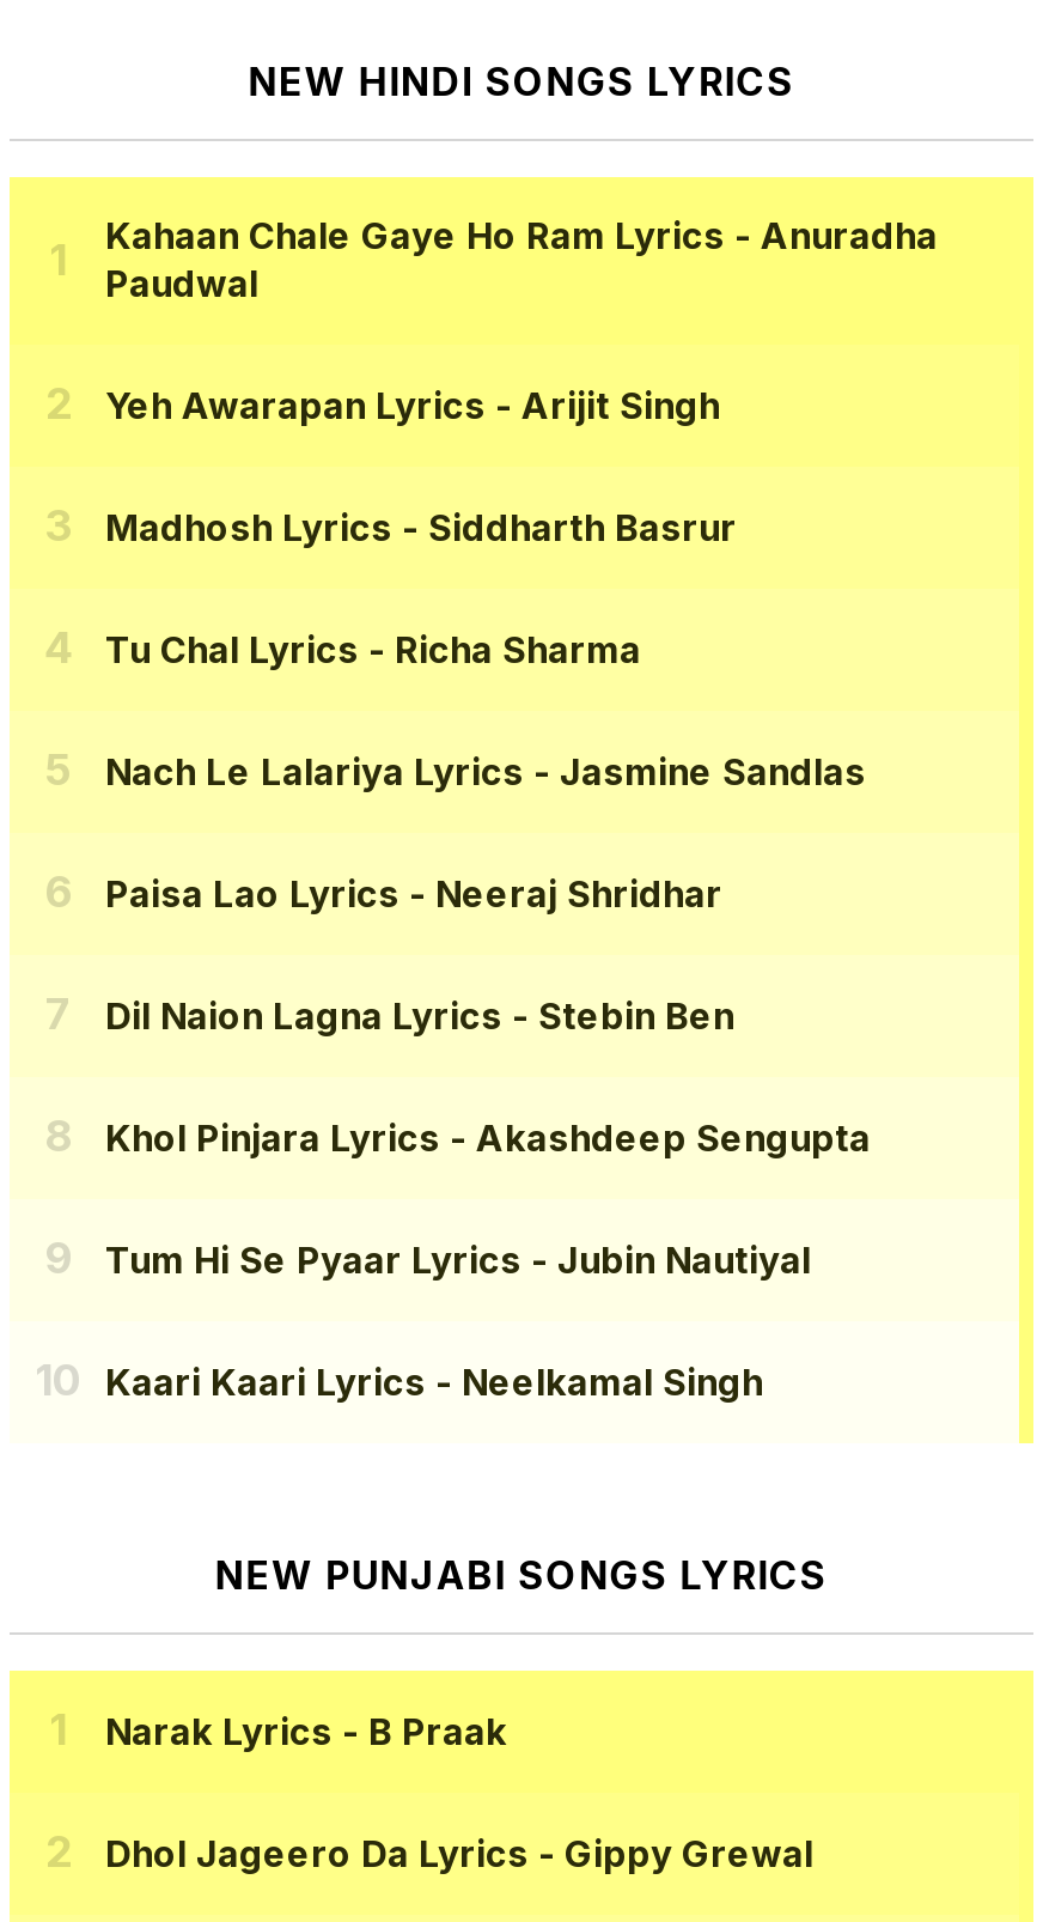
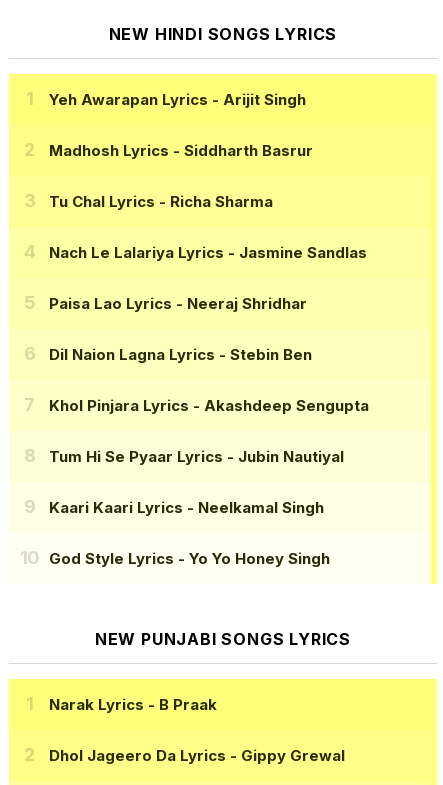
- Kahaan Chale Gaye Ho Ram Lyrics - Anuradha
- Paudwal

moved up: Yeh Awarapan Lyrics - Arijit Singh | Madhosh Lyrics - Siddharth Basrur | Tu Chal Lyrics - Richa Sharma | ... | Tum Hi Se Pyaar Lyrics - Jubin Nautiyal | Kaari Kaari Lyrics - Neelkamal Singh

+ God Style Lyrics - Yo Yo Honey Singh
